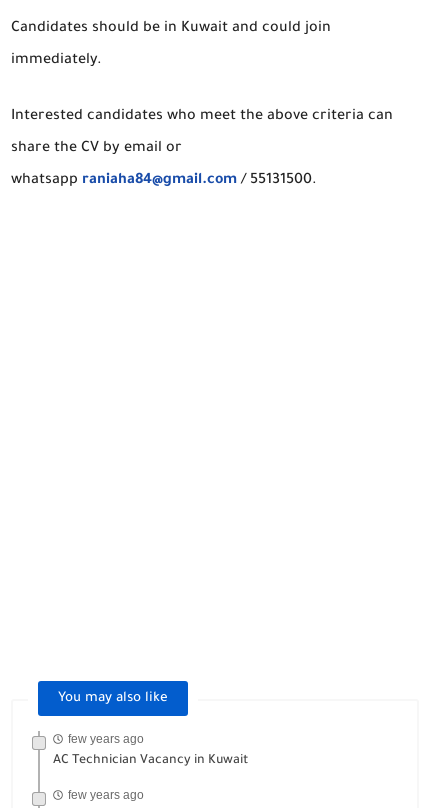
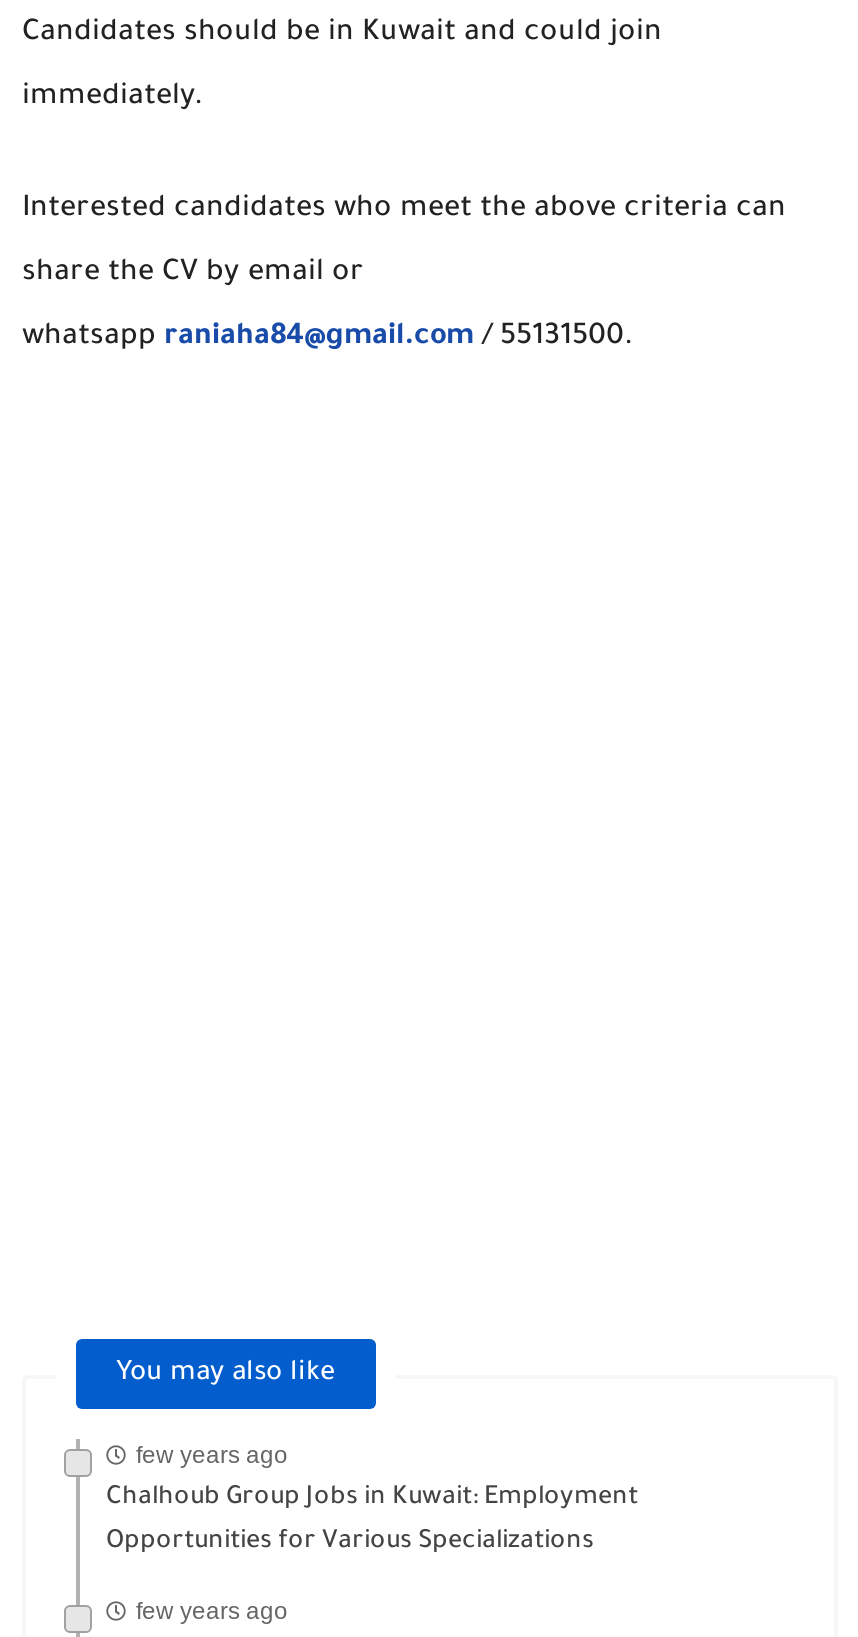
- AC Technician Vacancy in Kuwait
+ Chalhoub Group Jobs in Kuwait: Employment
+ Opportunities for Various Specializations
